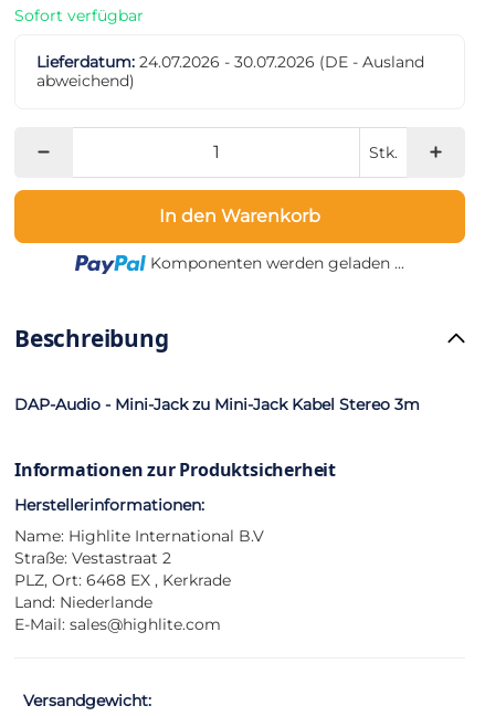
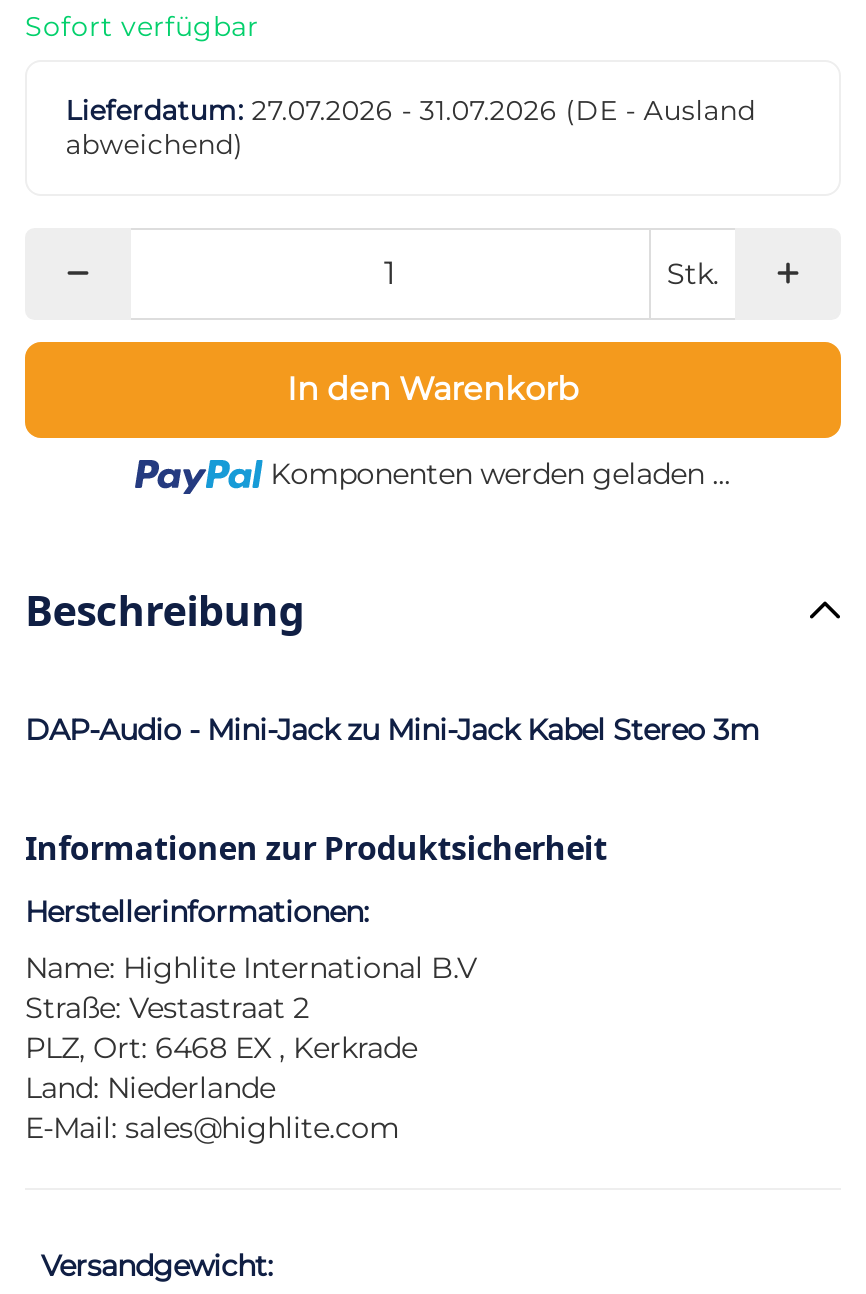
- Lieferdatum: 24.07.2026 - 30.07.2026 (DE - Ausland
+ Lieferdatum: 27.07.2026 - 31.07.2026 (DE - Ausland
